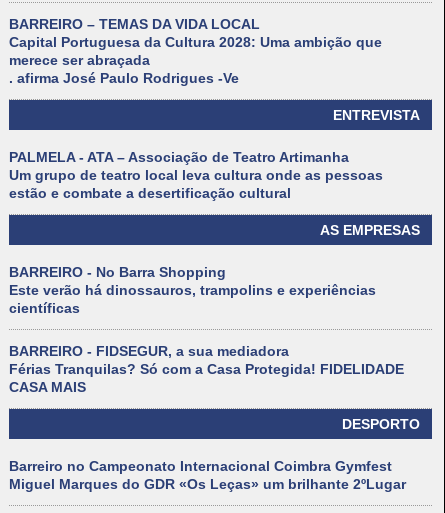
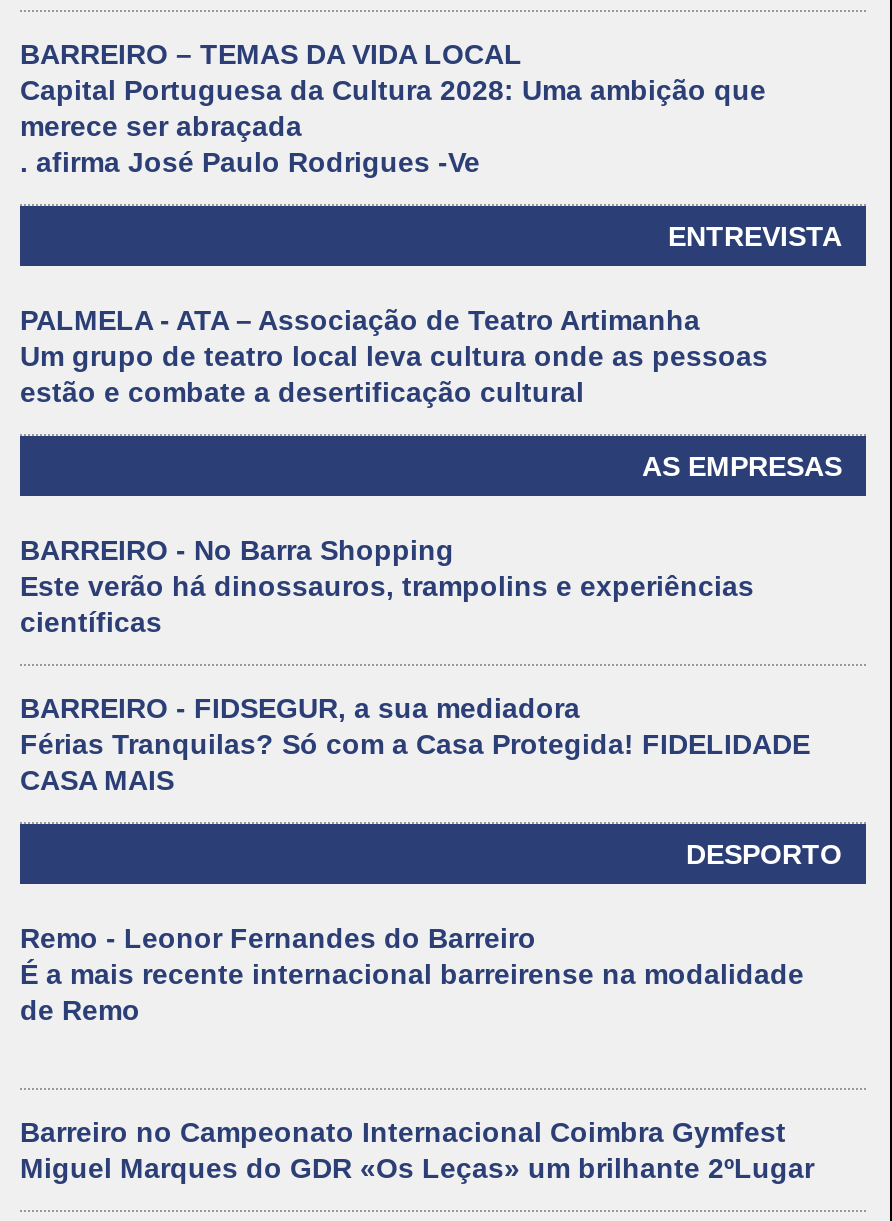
+ Remo - Leonor Fernandes do Barreiro
+ É a mais recente internacional barreirense na modalidade
+ de Remo
